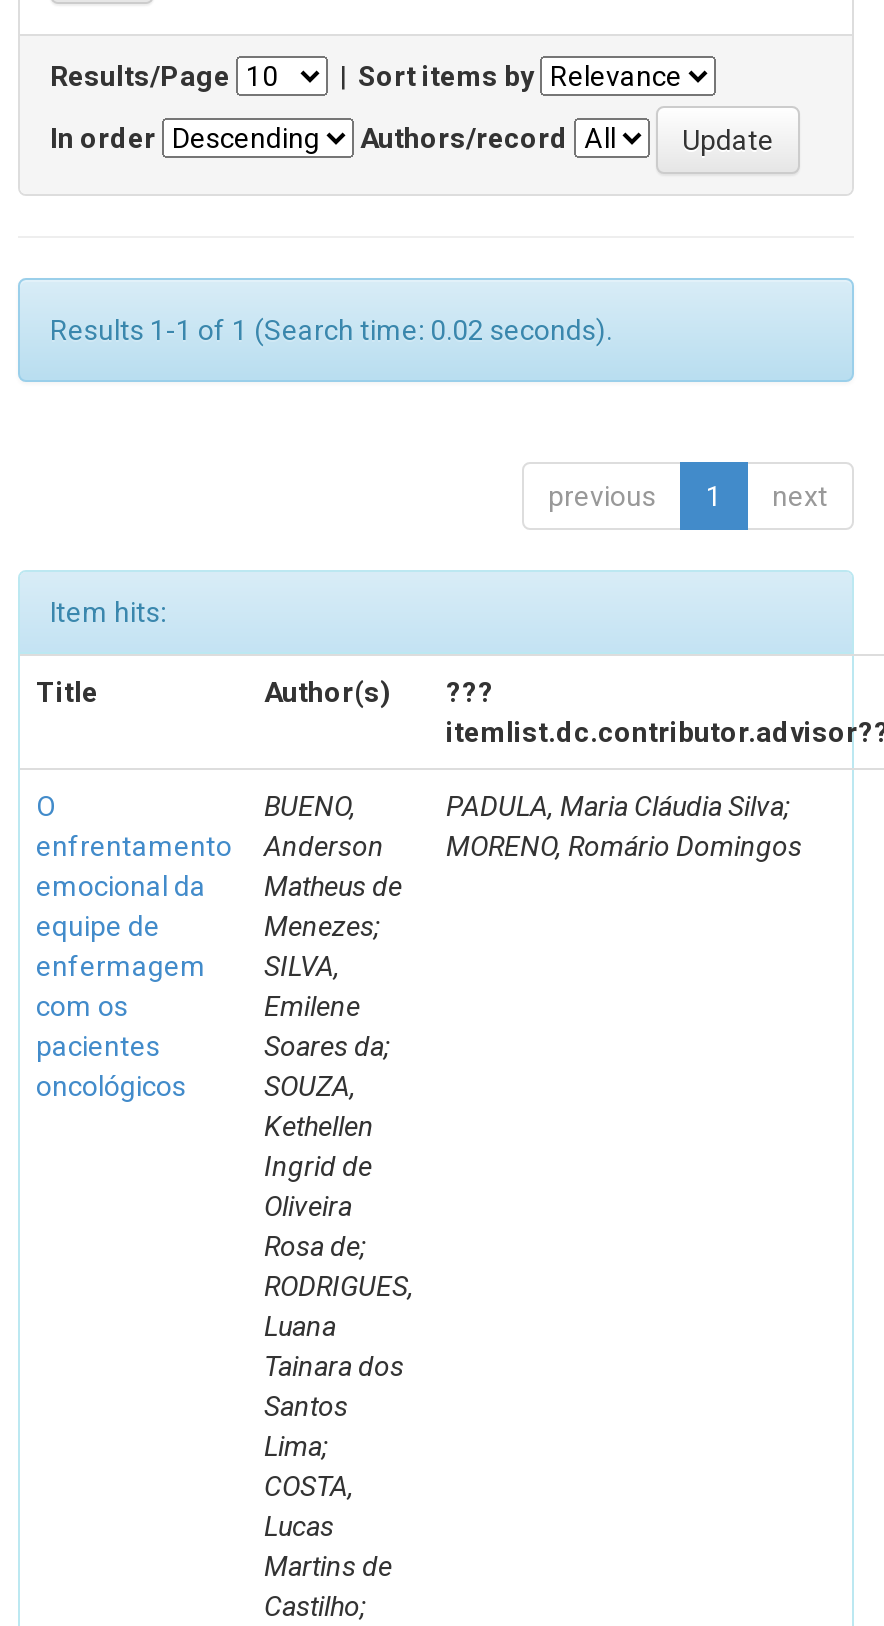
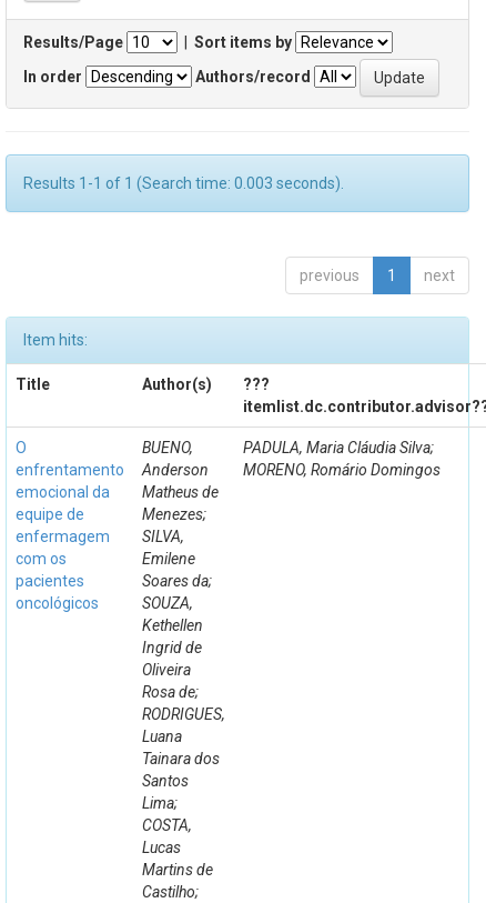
- Results 1-1 of 1 (Search time: 0.02 seconds).
+ Results 1-1 of 1 (Search time: 0.003 seconds).
